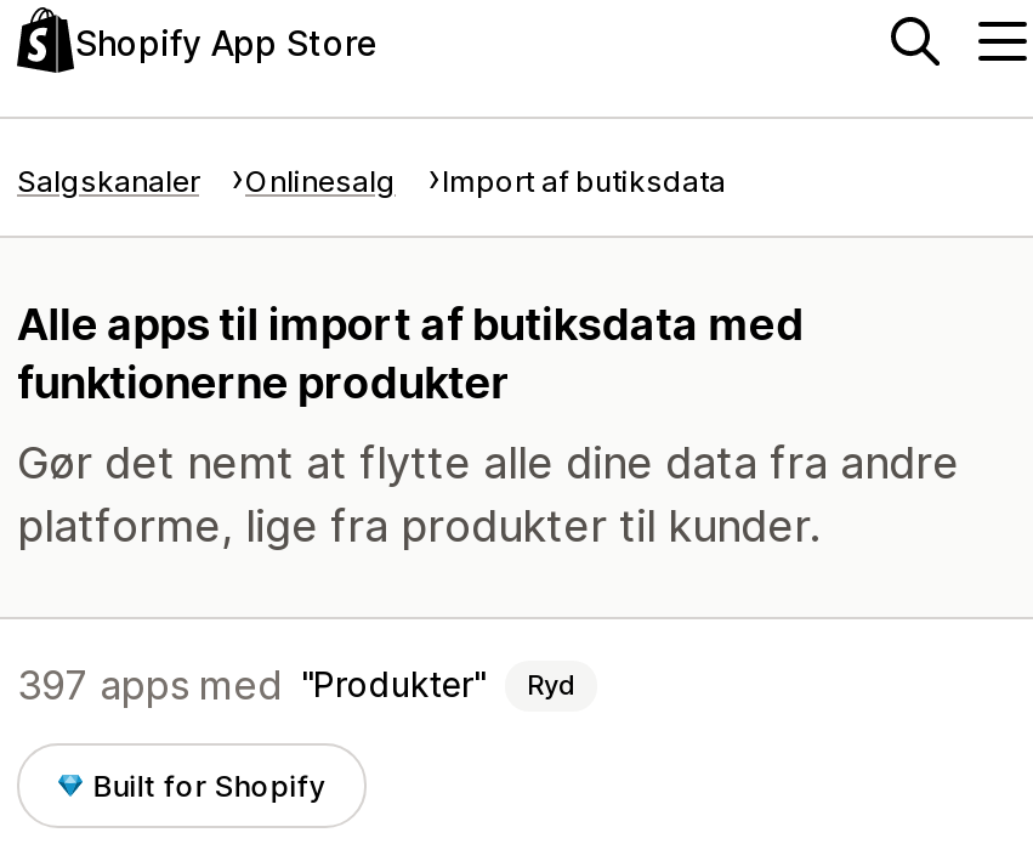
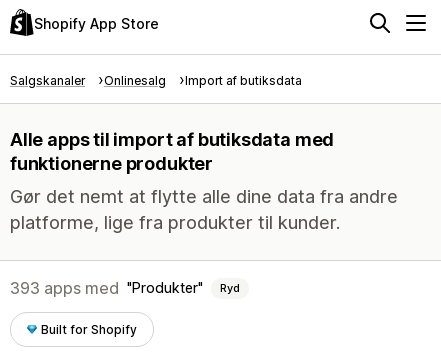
- 397 apps med Produkter Ryd
+ 393 apps med Produkter Ryd
